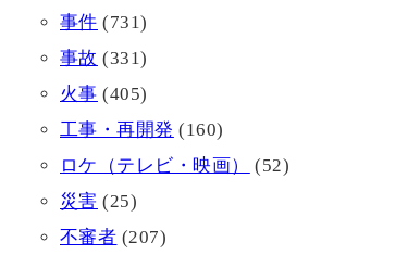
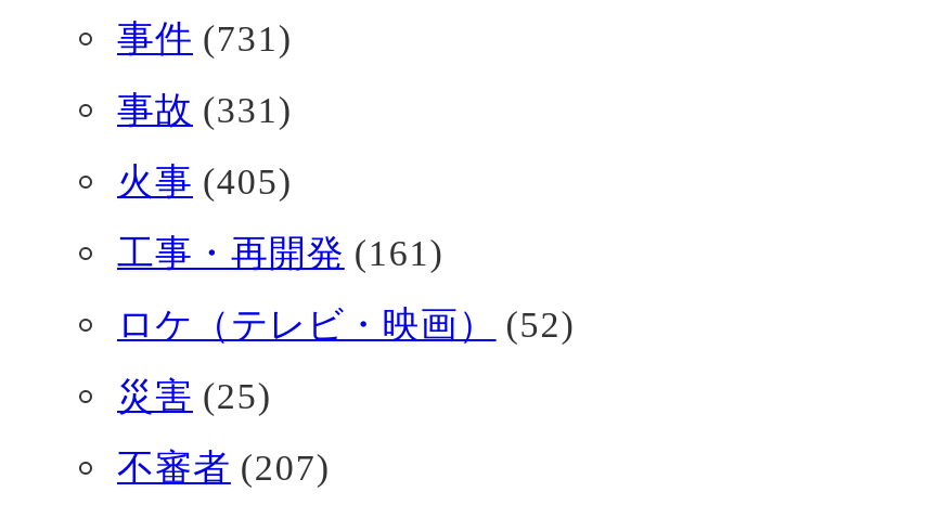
- 工事・再開発(160)
+ 工事・再開発(161)
